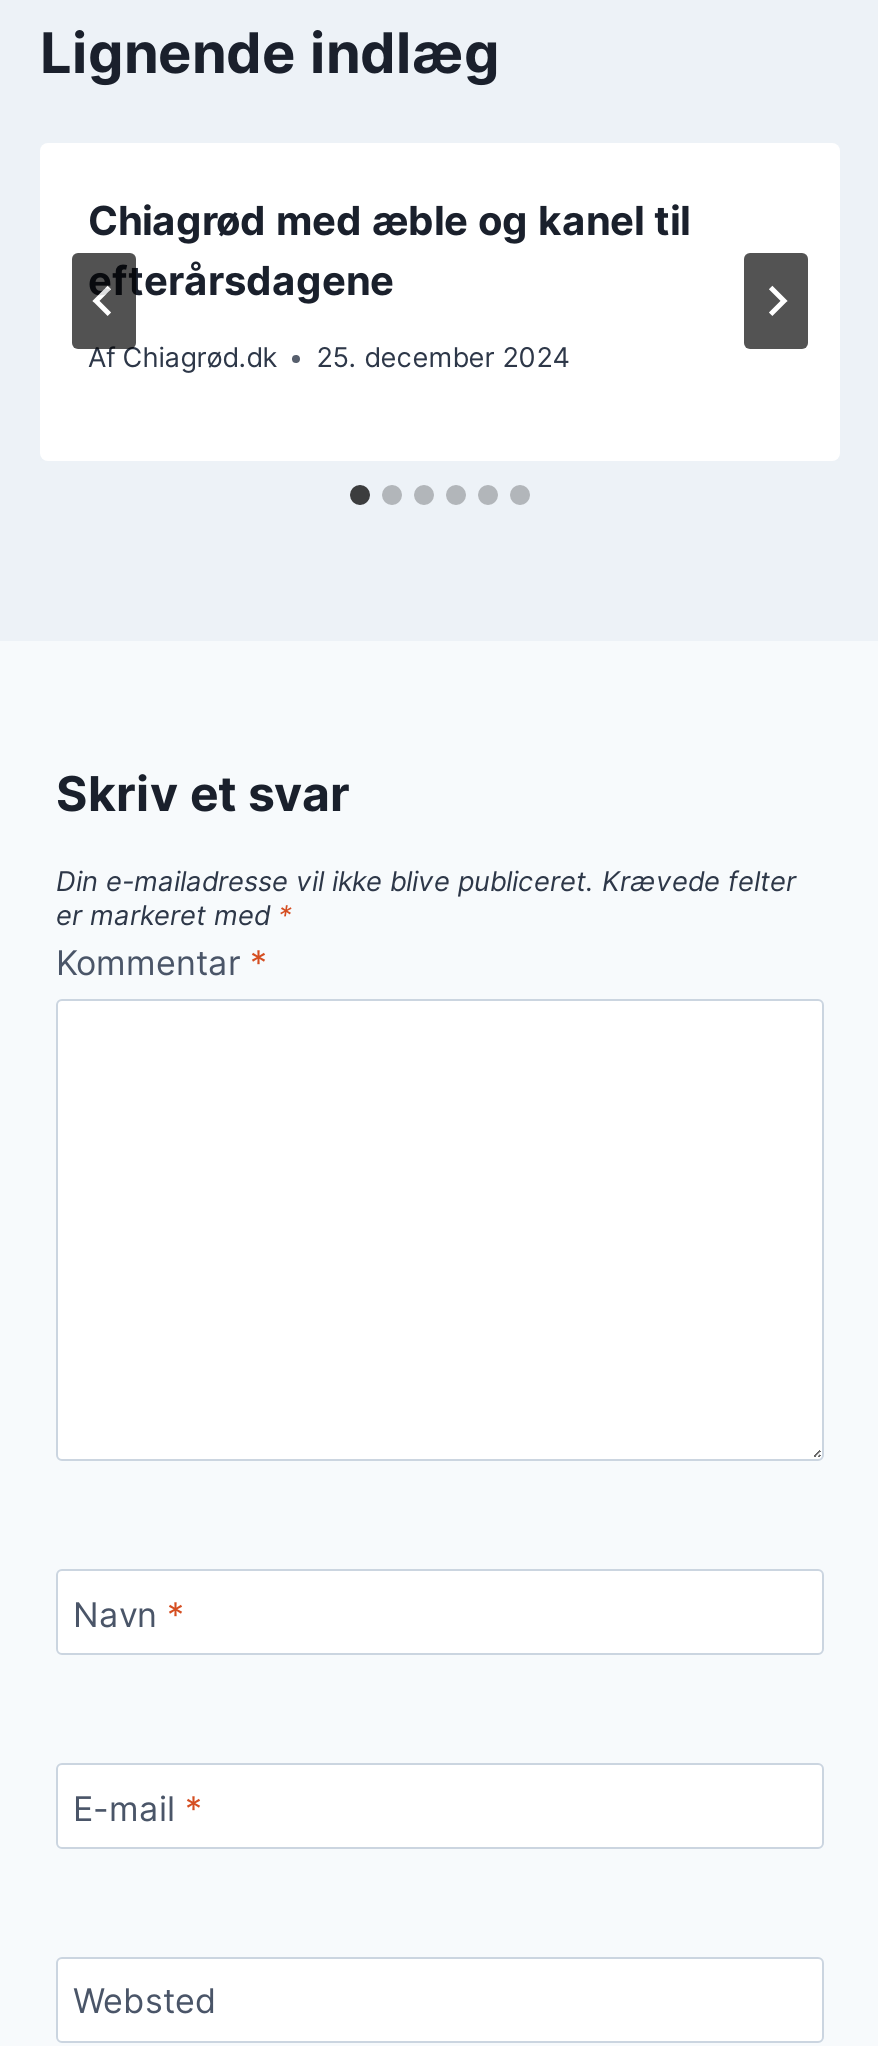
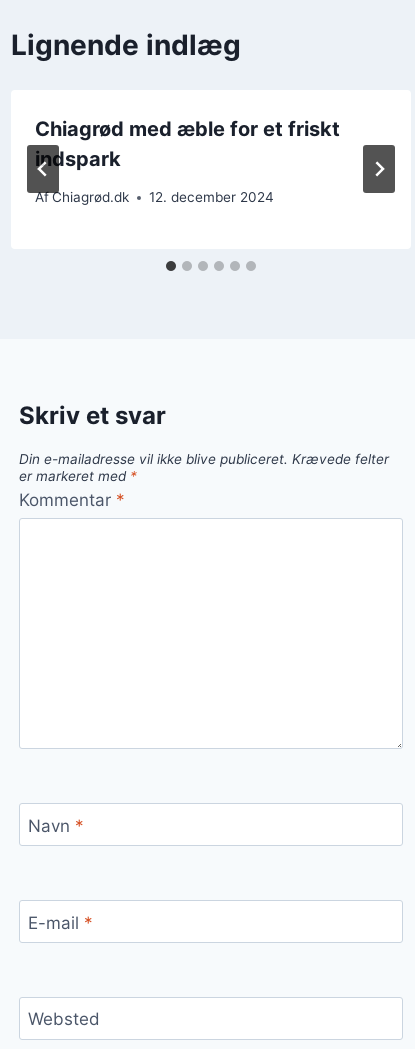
- Chiagrød med æble og kanel til
- efterårsdagene
+ Chiagrød med æble for et friskt
+ indspark

- Af Chiagrød.dk 25. december 2024
+ Af Chiagrød.dk 12. december 2024
